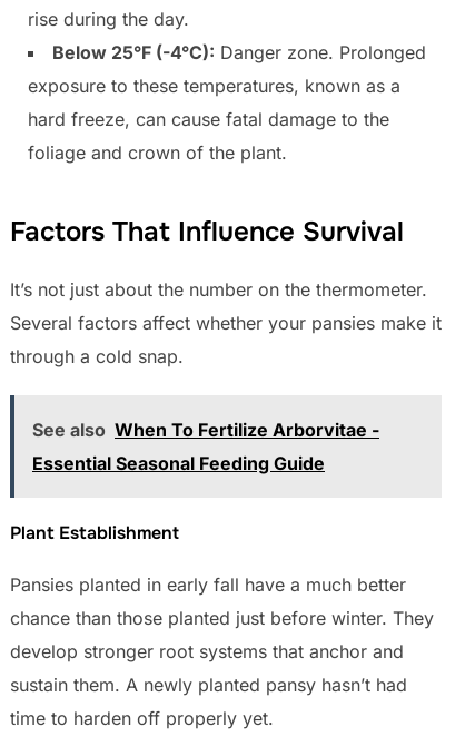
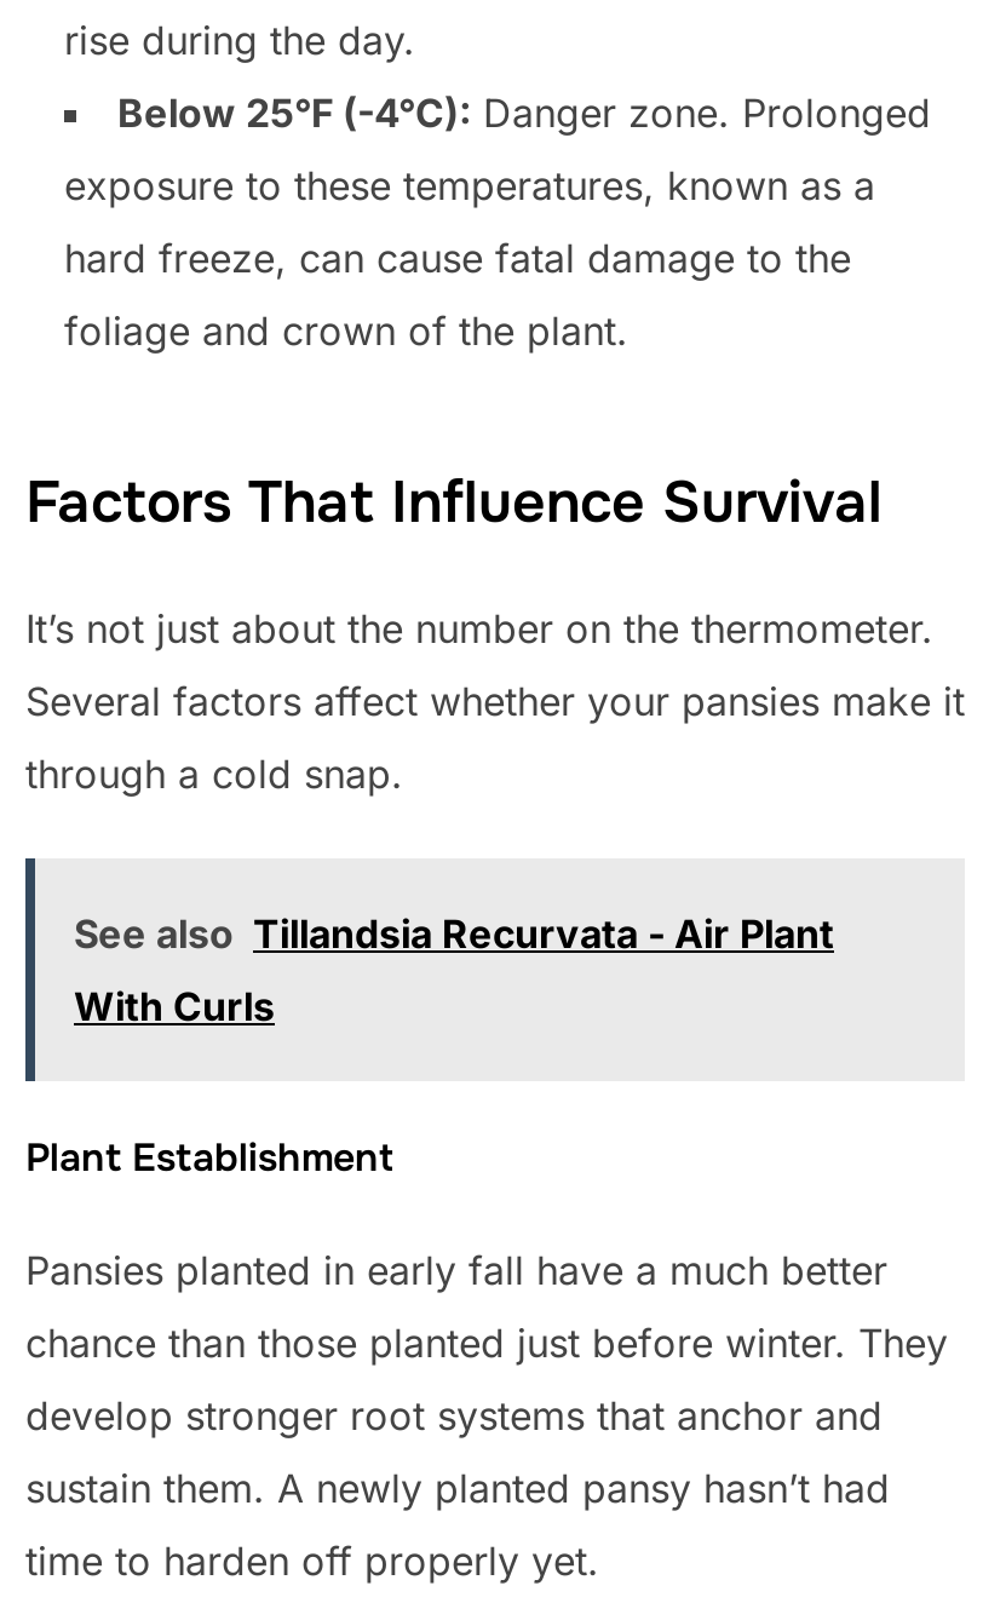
- See also When To Fertilize Arborvitae -
+ See also Tillandsia Recurvata - Air Plant

- Essential Seasonal Feeding Guide
+ With Curls
